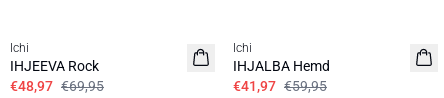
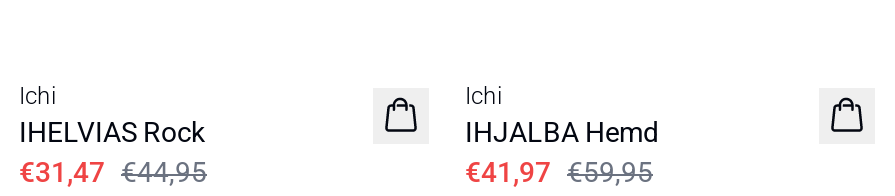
- IHJEEVA Rock
+ IHELVIAS Rock

- €48,97 €69,95
+ €31,47 €44,95
